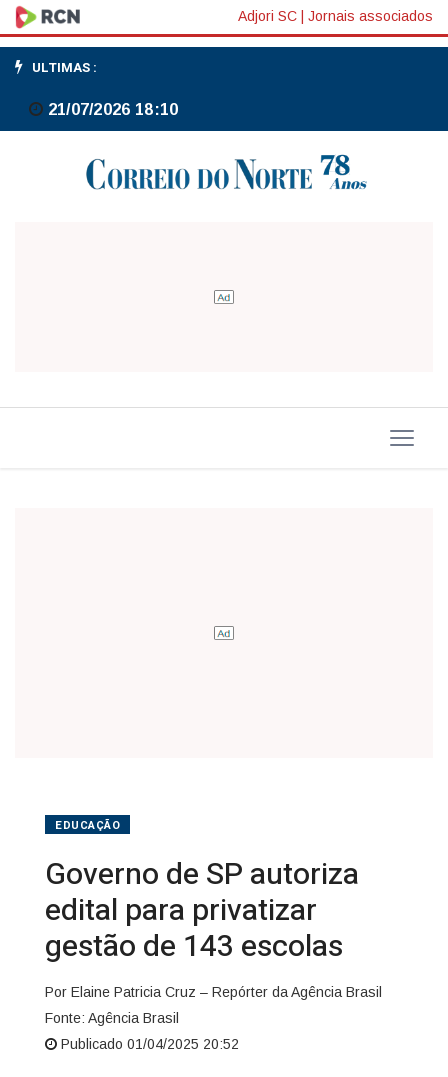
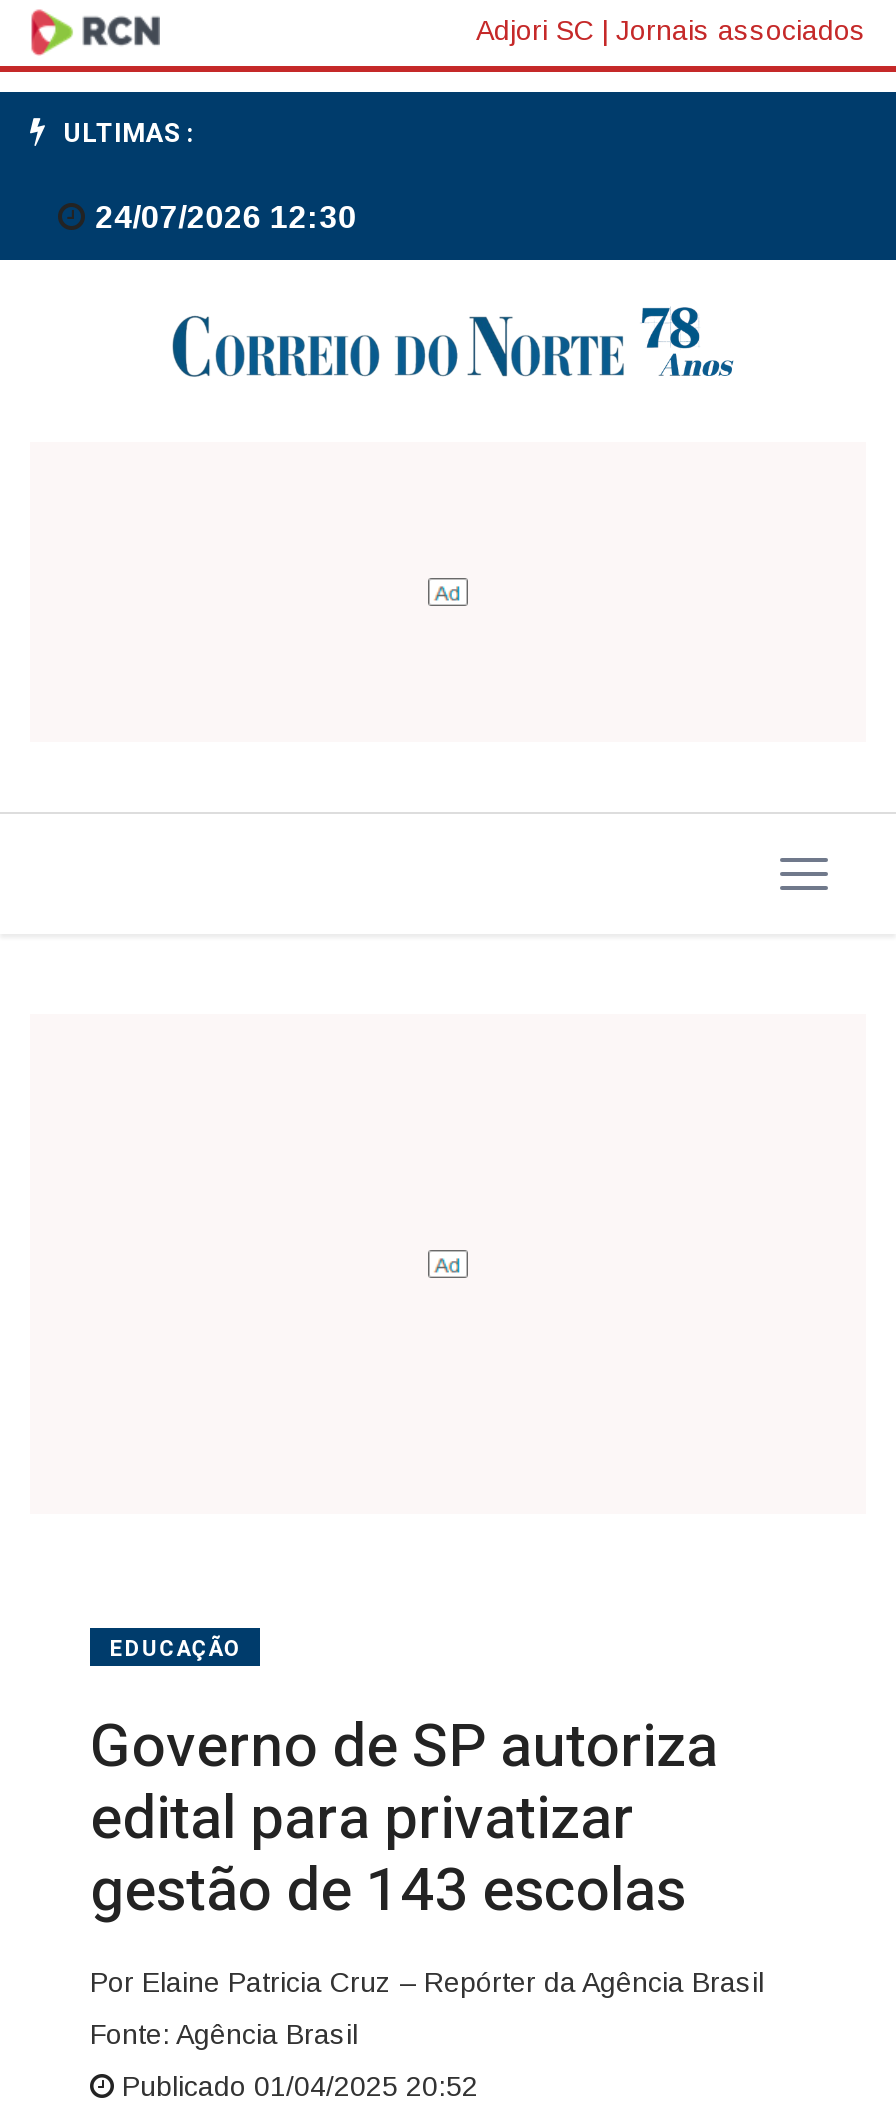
- 21/07/2026 18:10
+ 24/07/2026 12:30
